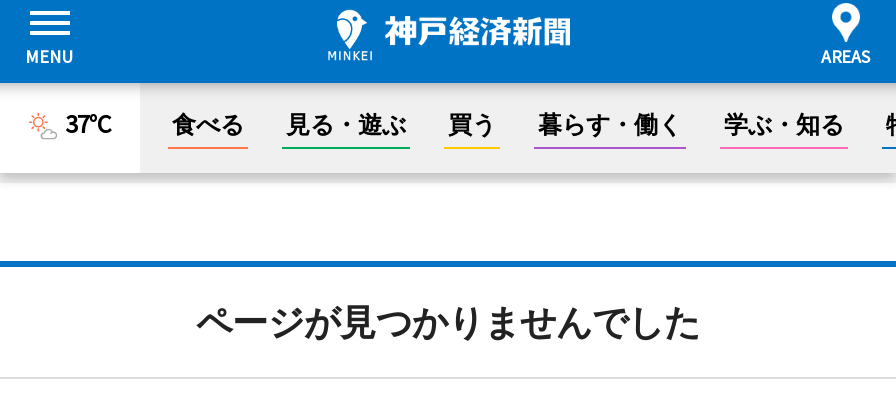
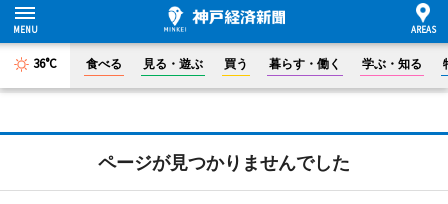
- 37°C
+ 36°C
